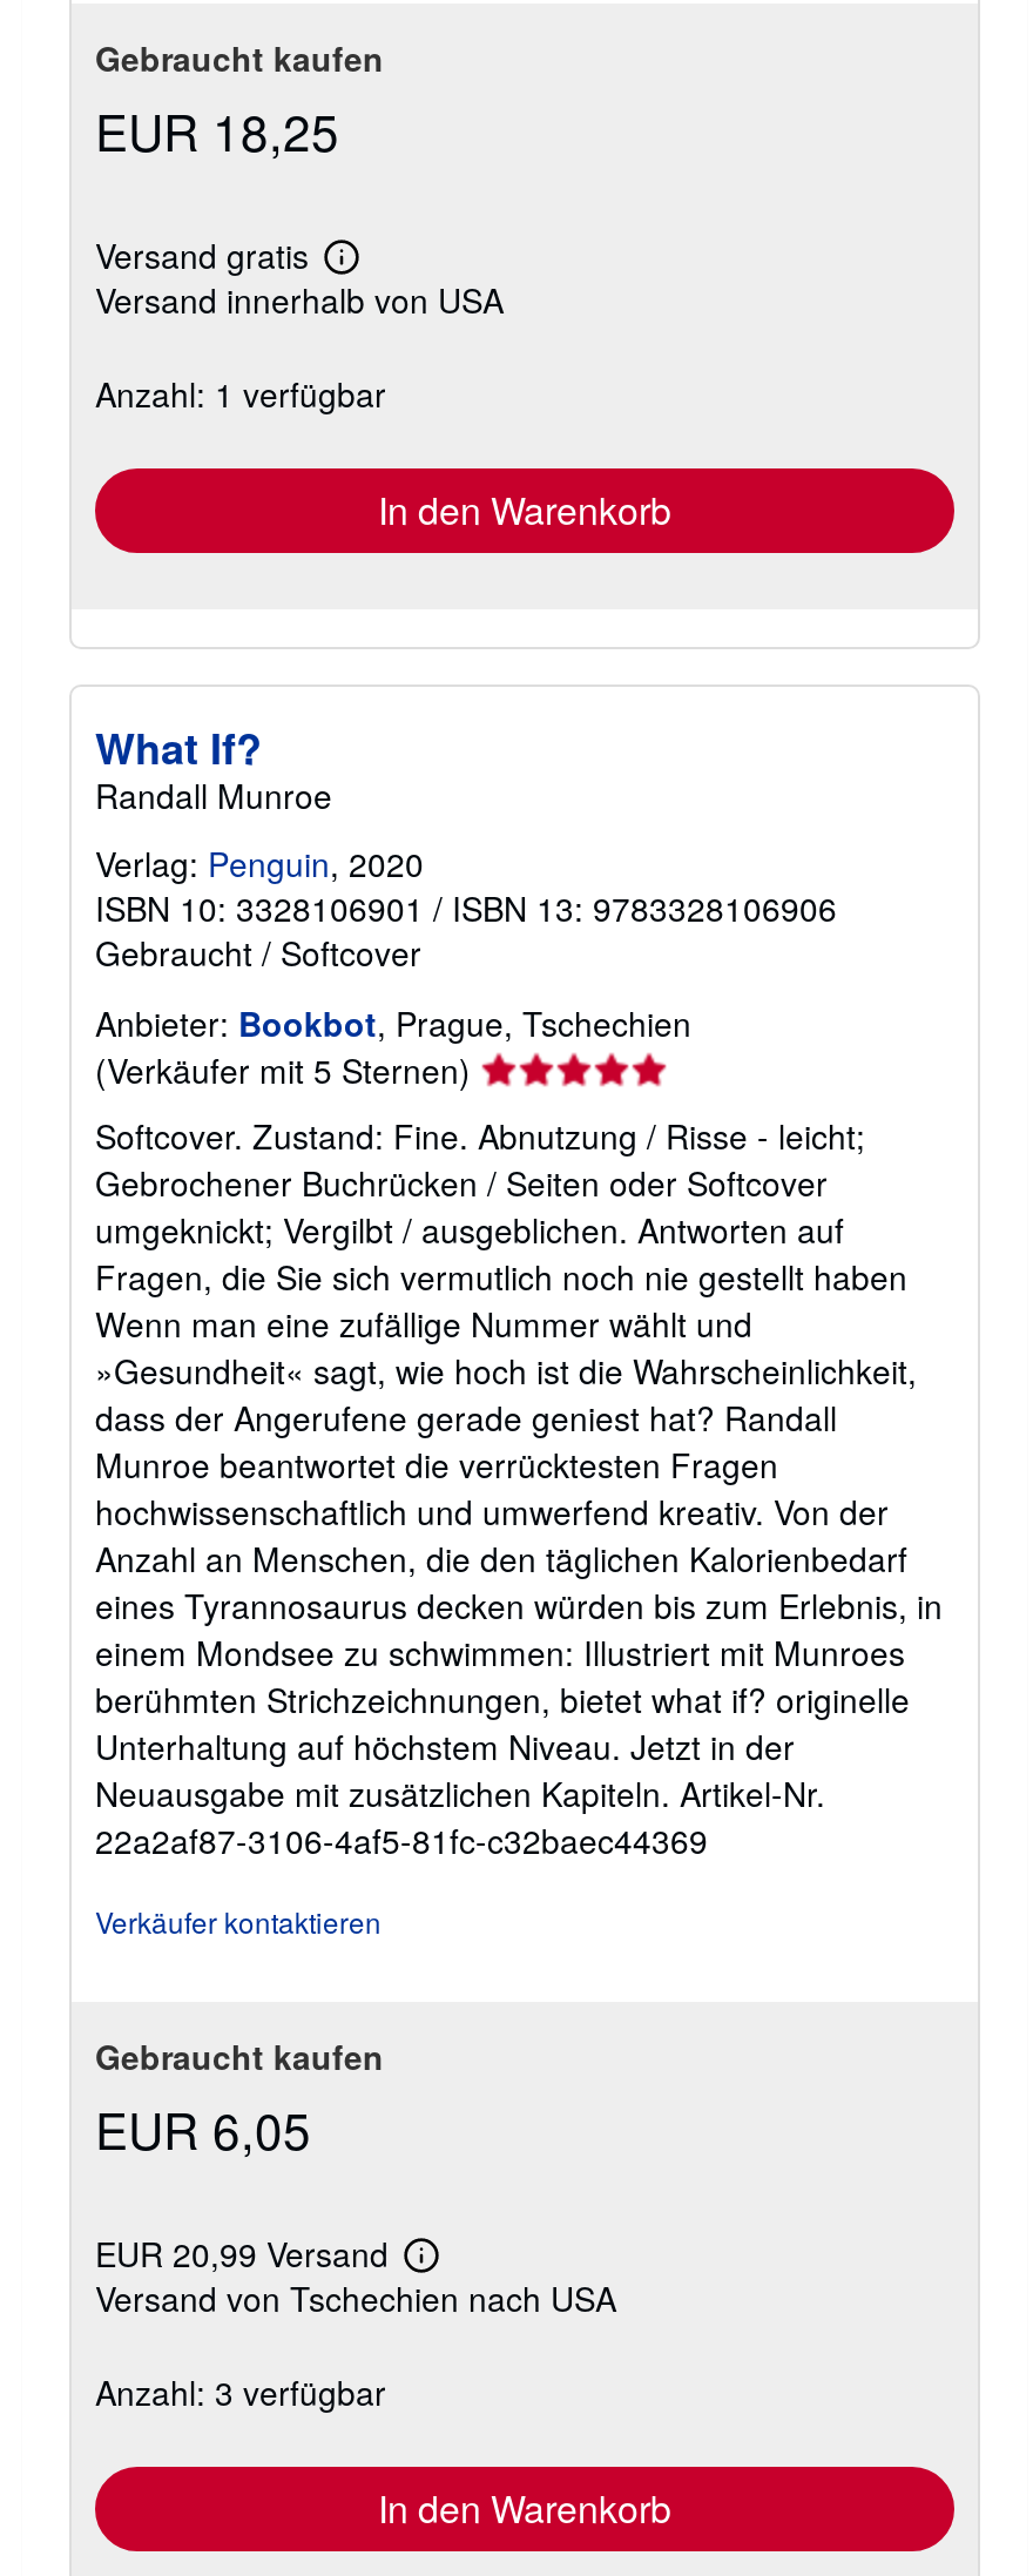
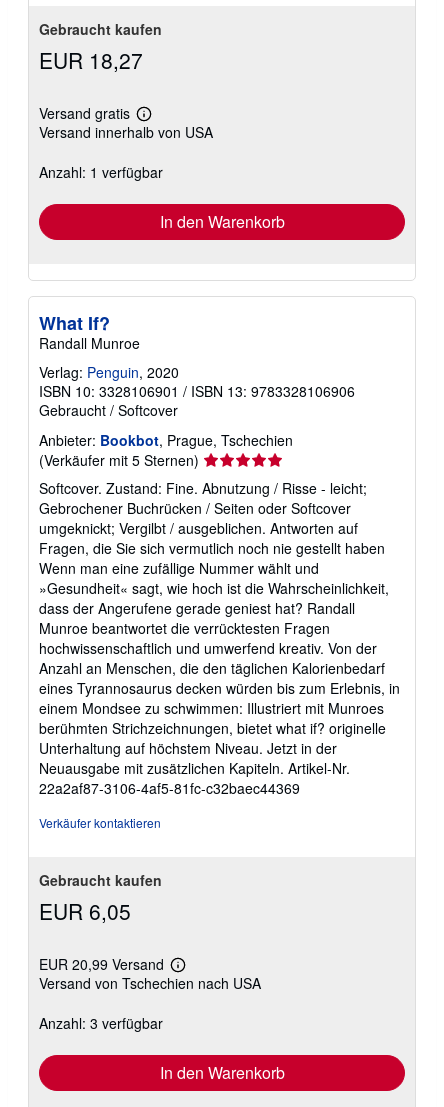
- EUR 18,25
+ EUR 18,27
